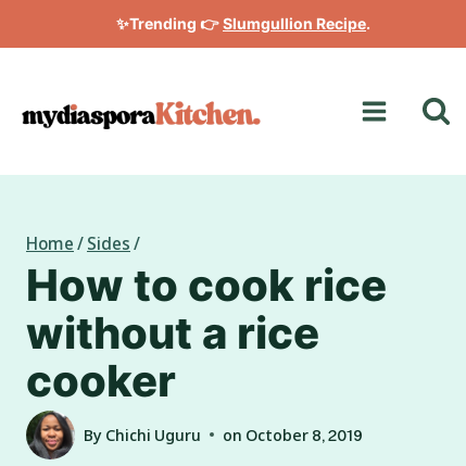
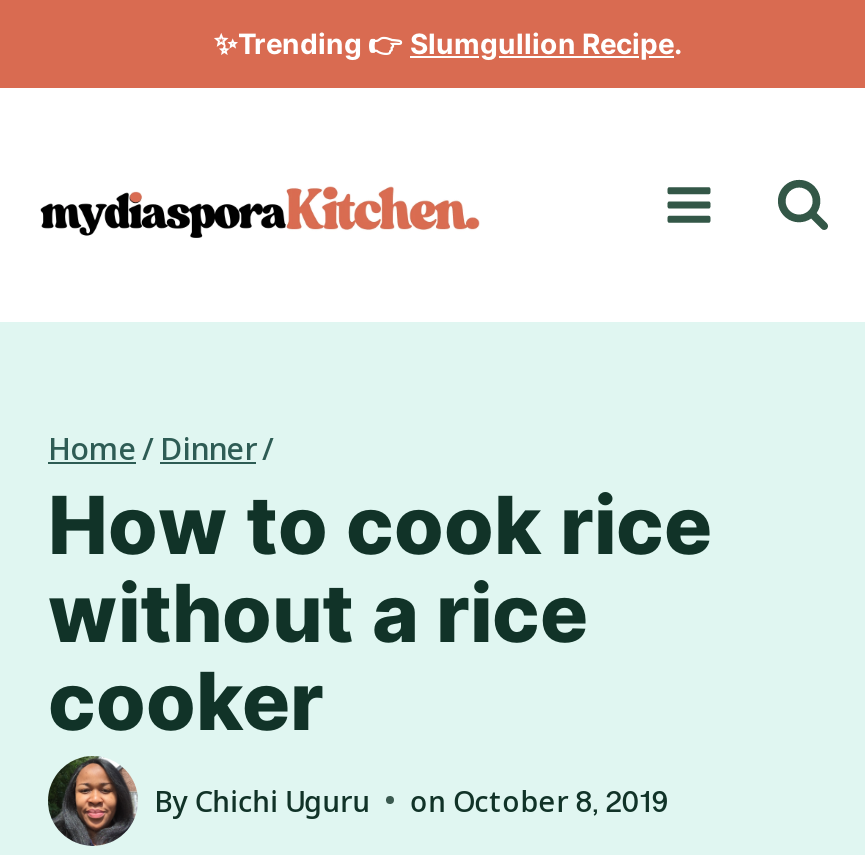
- Home / Sides /
+ Home / Dinner /
